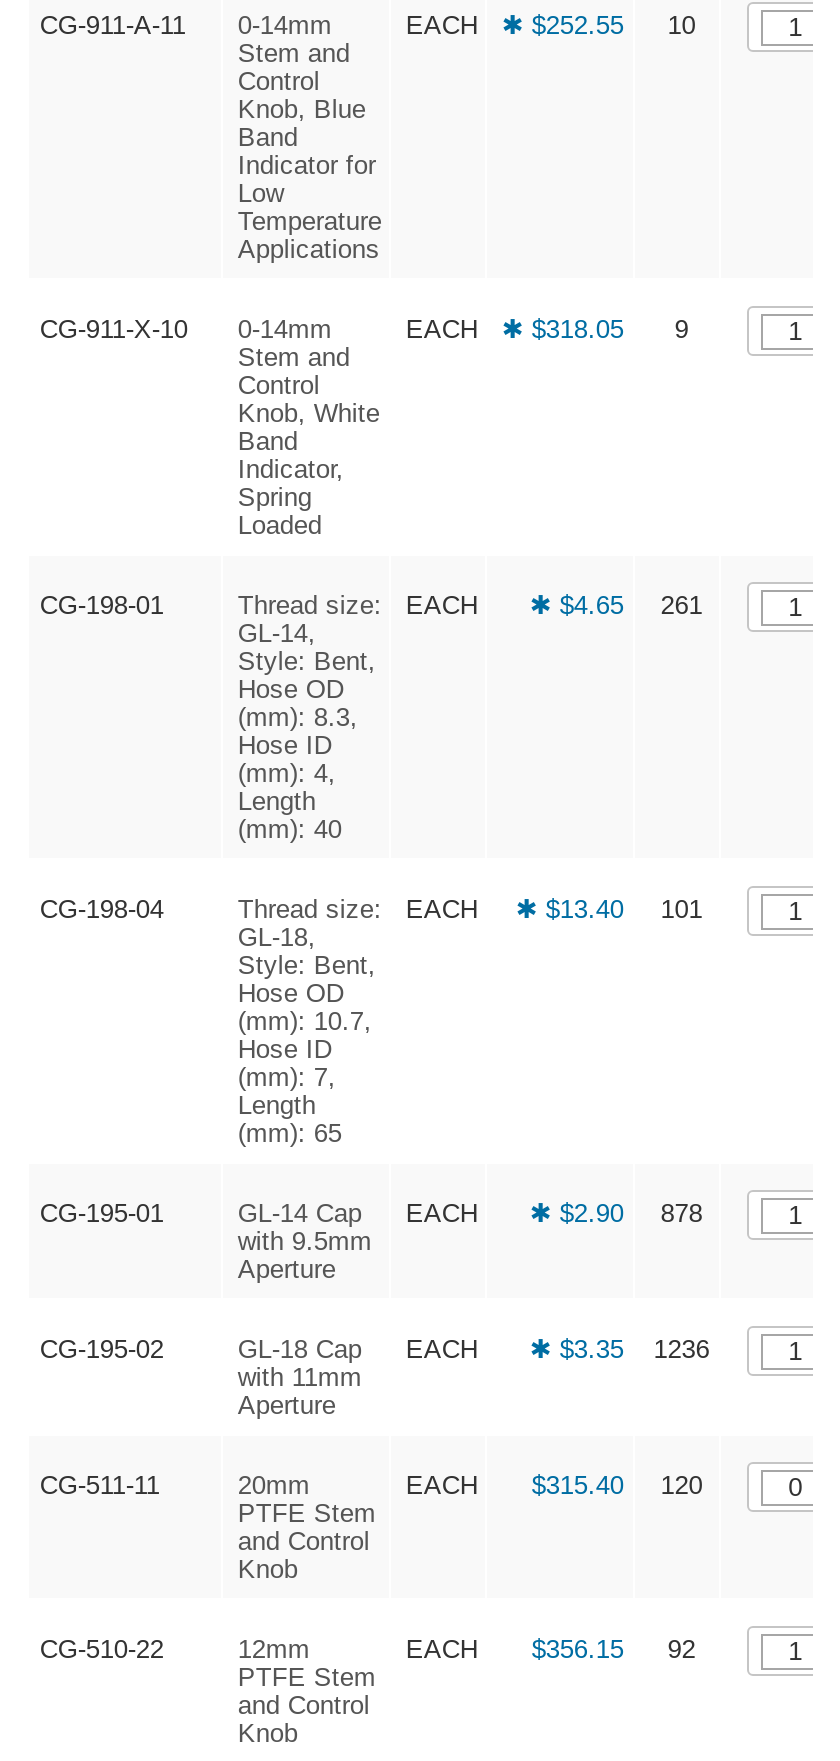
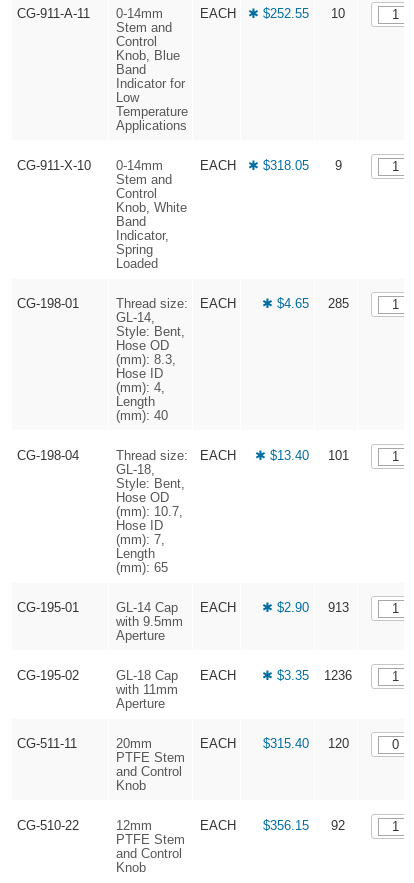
- 261
+ 285

- 878
+ 913
